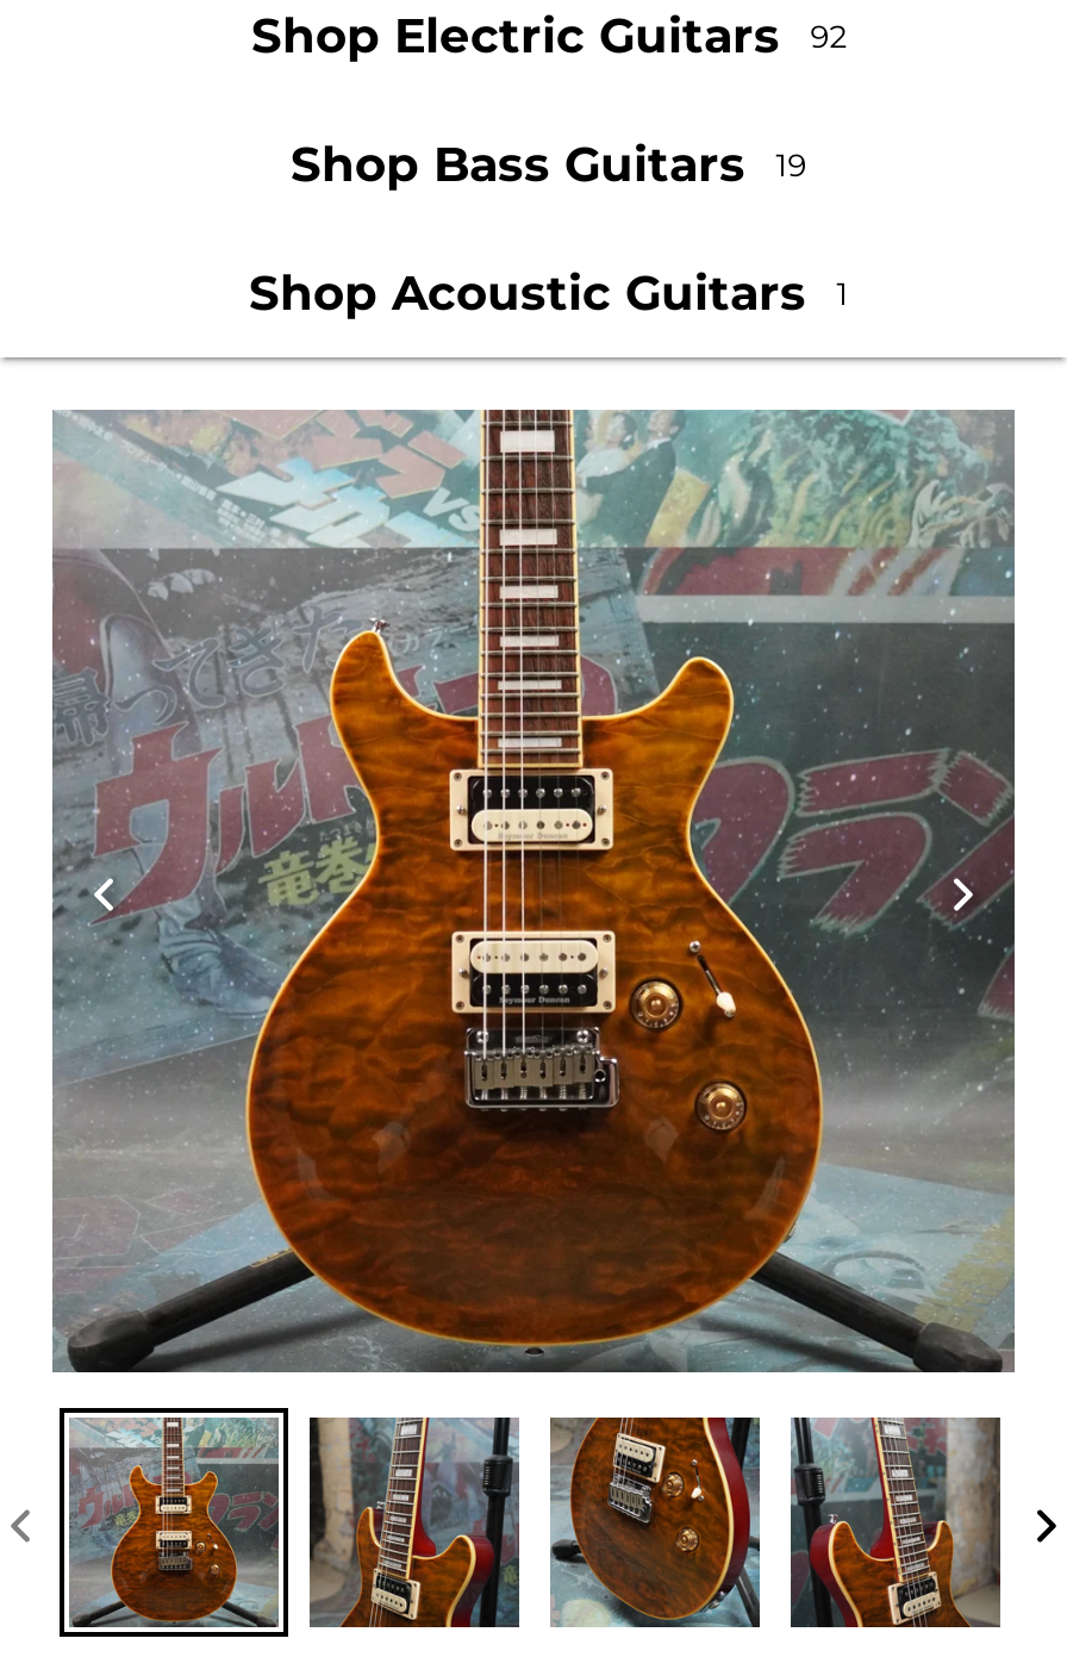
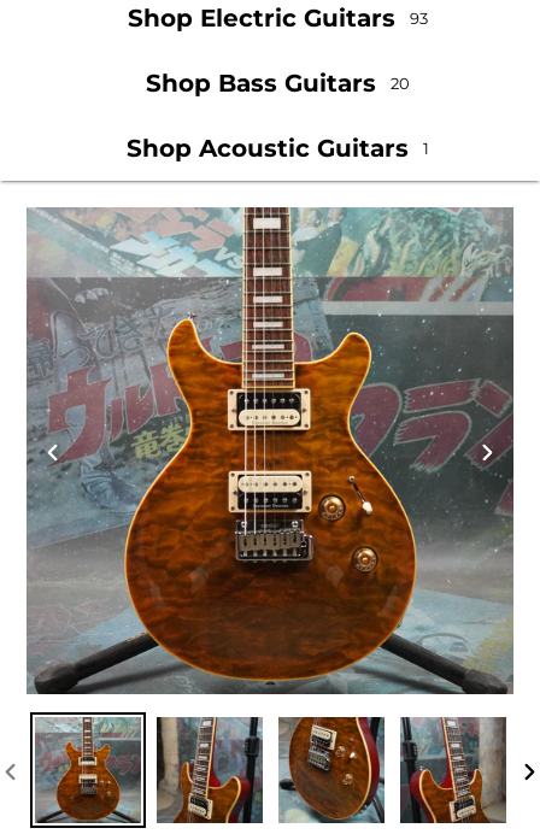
- Shop Electric Guitars 92
+ Shop Electric Guitars 93

- Shop Bass Guitars 19
+ Shop Bass Guitars 20
